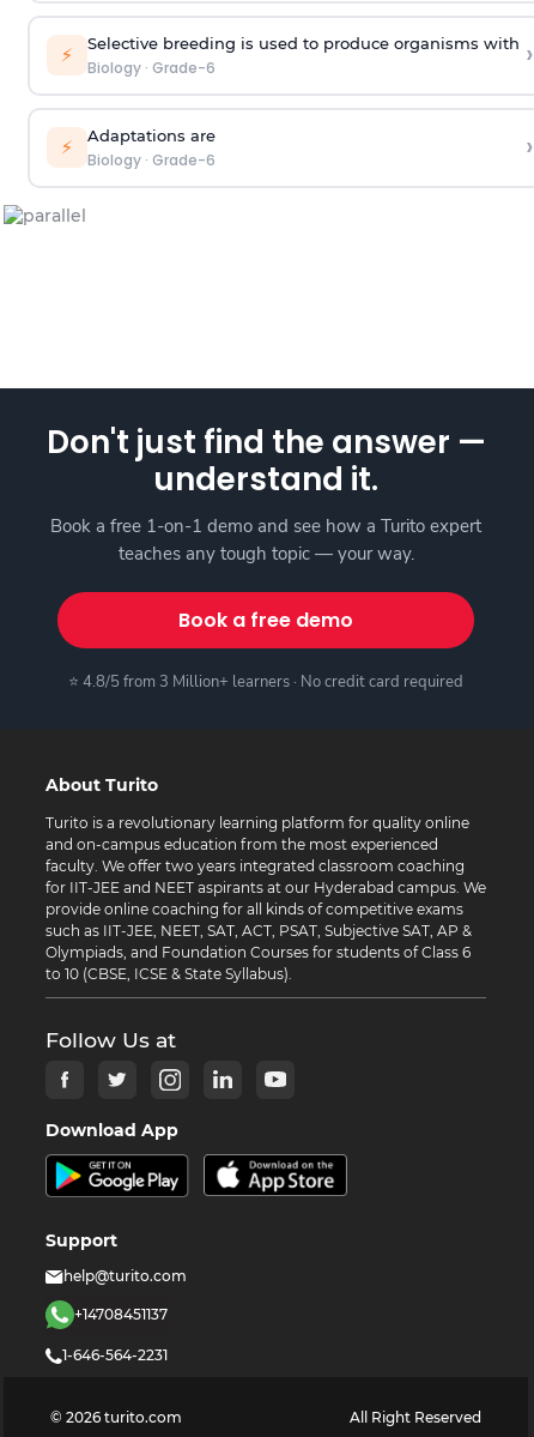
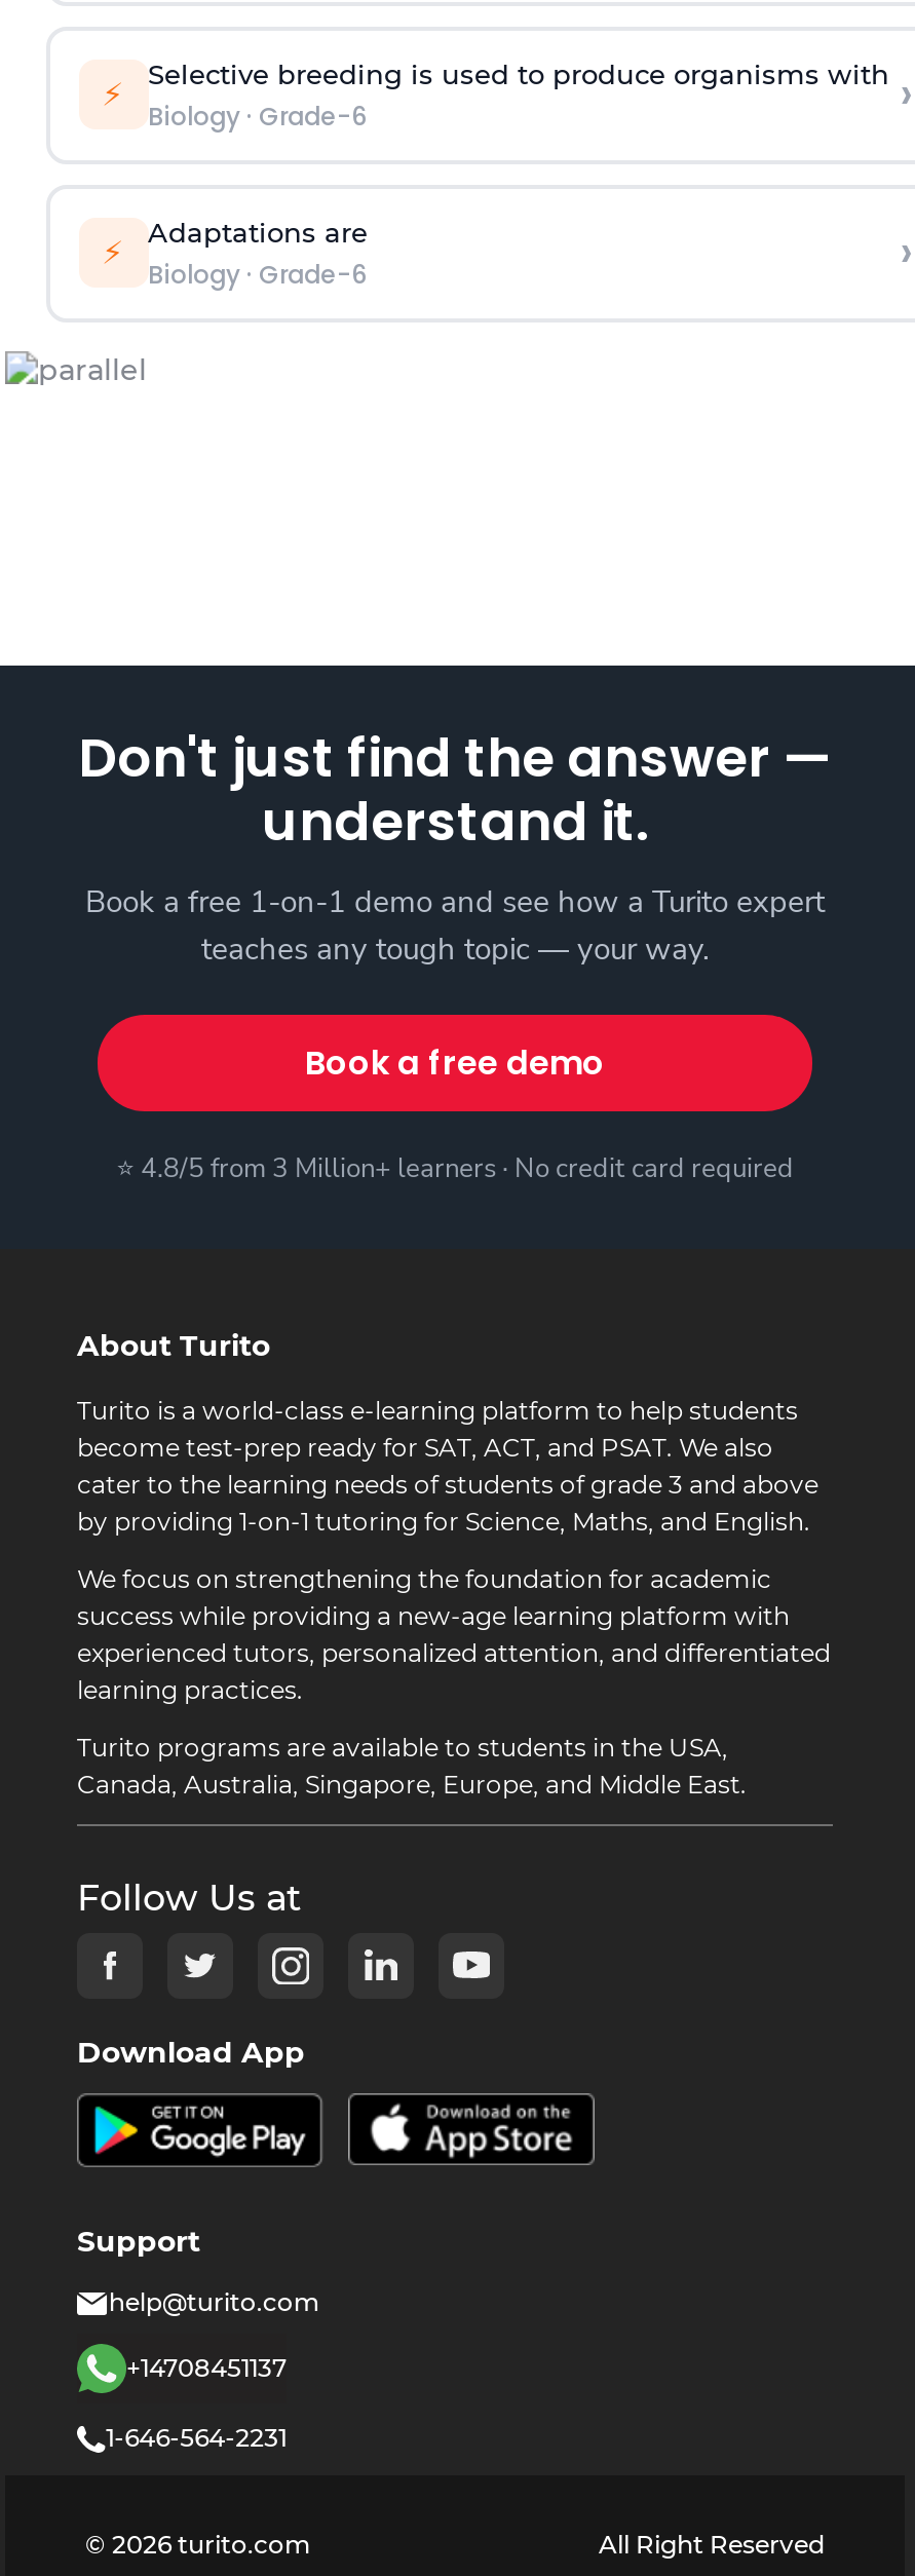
- Turito is a revolutionary learning platform for quality online
- and on-campus education from the most experienced
- faculty. We offer two years integrated classroom coaching
- for IIT-JEE and NEET aspirants at our Hyderabad campus. We
- provide online coaching for all kinds of competitive exams
- such as IIT-JEE, NEET, SAT, ACT, PSAT, Subjective SAT, AP &
- Olympiads, and Foundation Courses for students of Class 6
- to 10 (CBSE, ICSE & State Syllabus).
+ Turito is a world-class e-learning platform to help students
+ become test-prep ready for SAT, ACT, and PSAT. We also
+ cater to the learning needs of students of grade 3 and above
+ by providing 1-on-1 tutoring for Science, Maths, and English.
+ We focus on strengthening the foundation for academic
+ success while providing a new-age learning platform with
+ experienced tutors, personalized attention, and differentiated
+ learning practices.
+ Turito programs are available to students in the USA,
+ Canada, Australia, Singapore, Europe, and Middle East.
